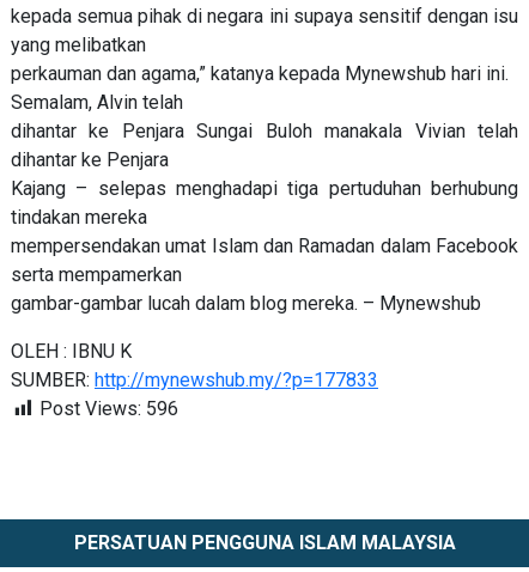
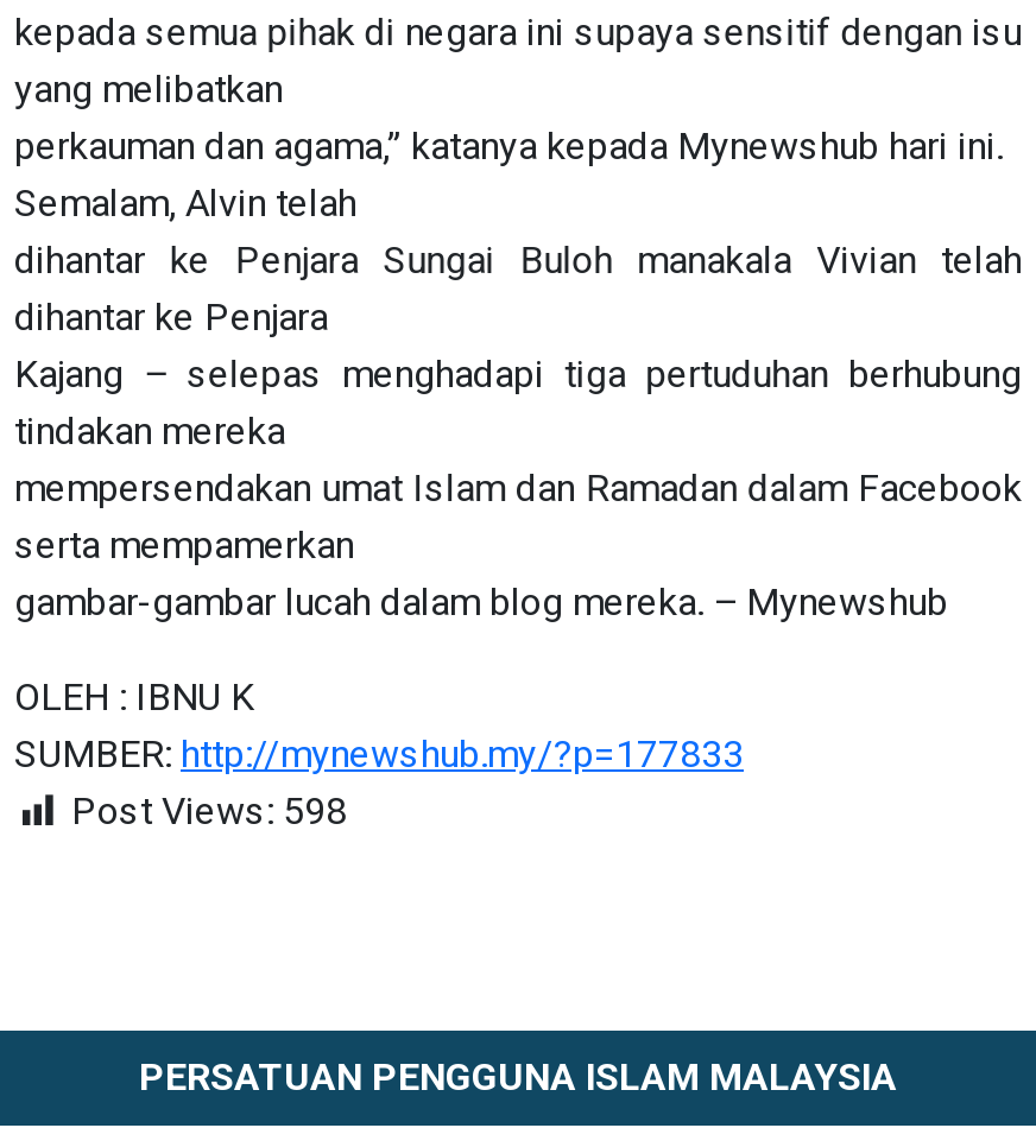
- Post Views: 596
+ Post Views: 598
